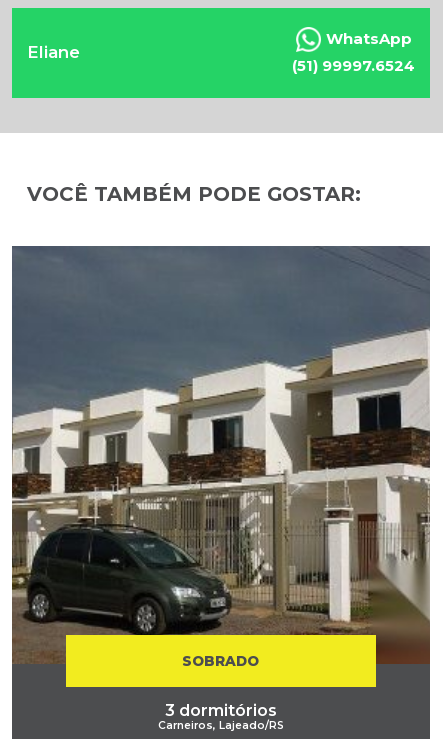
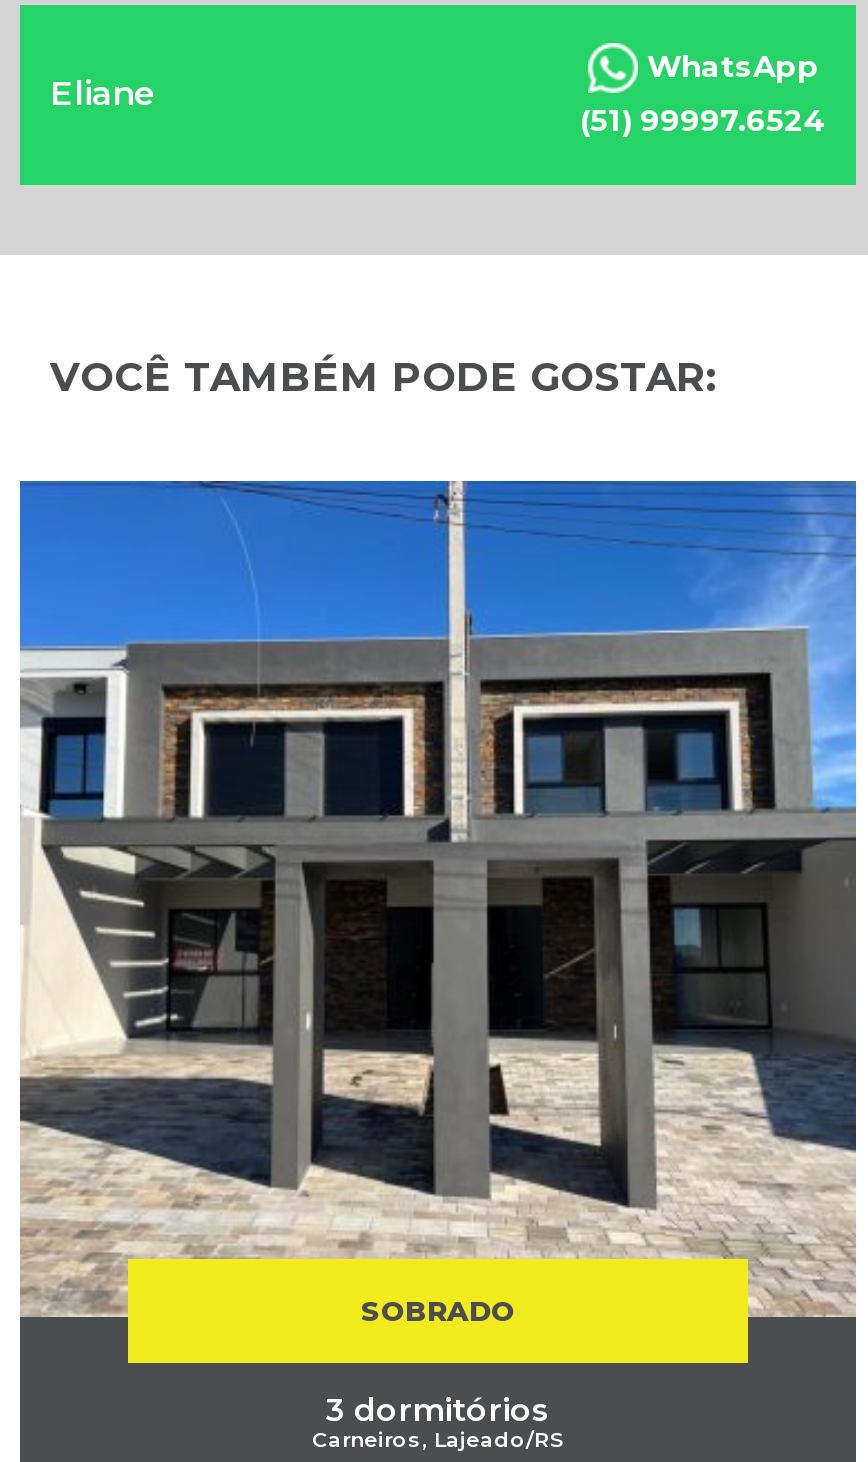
- [image]
+ [image]
